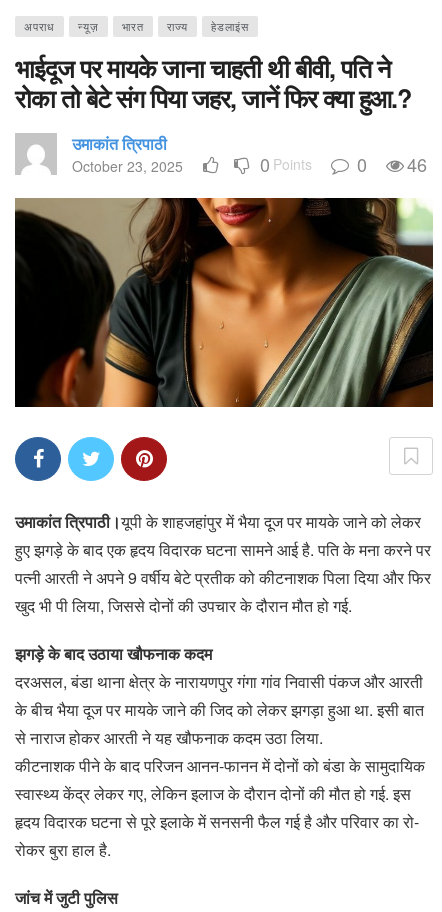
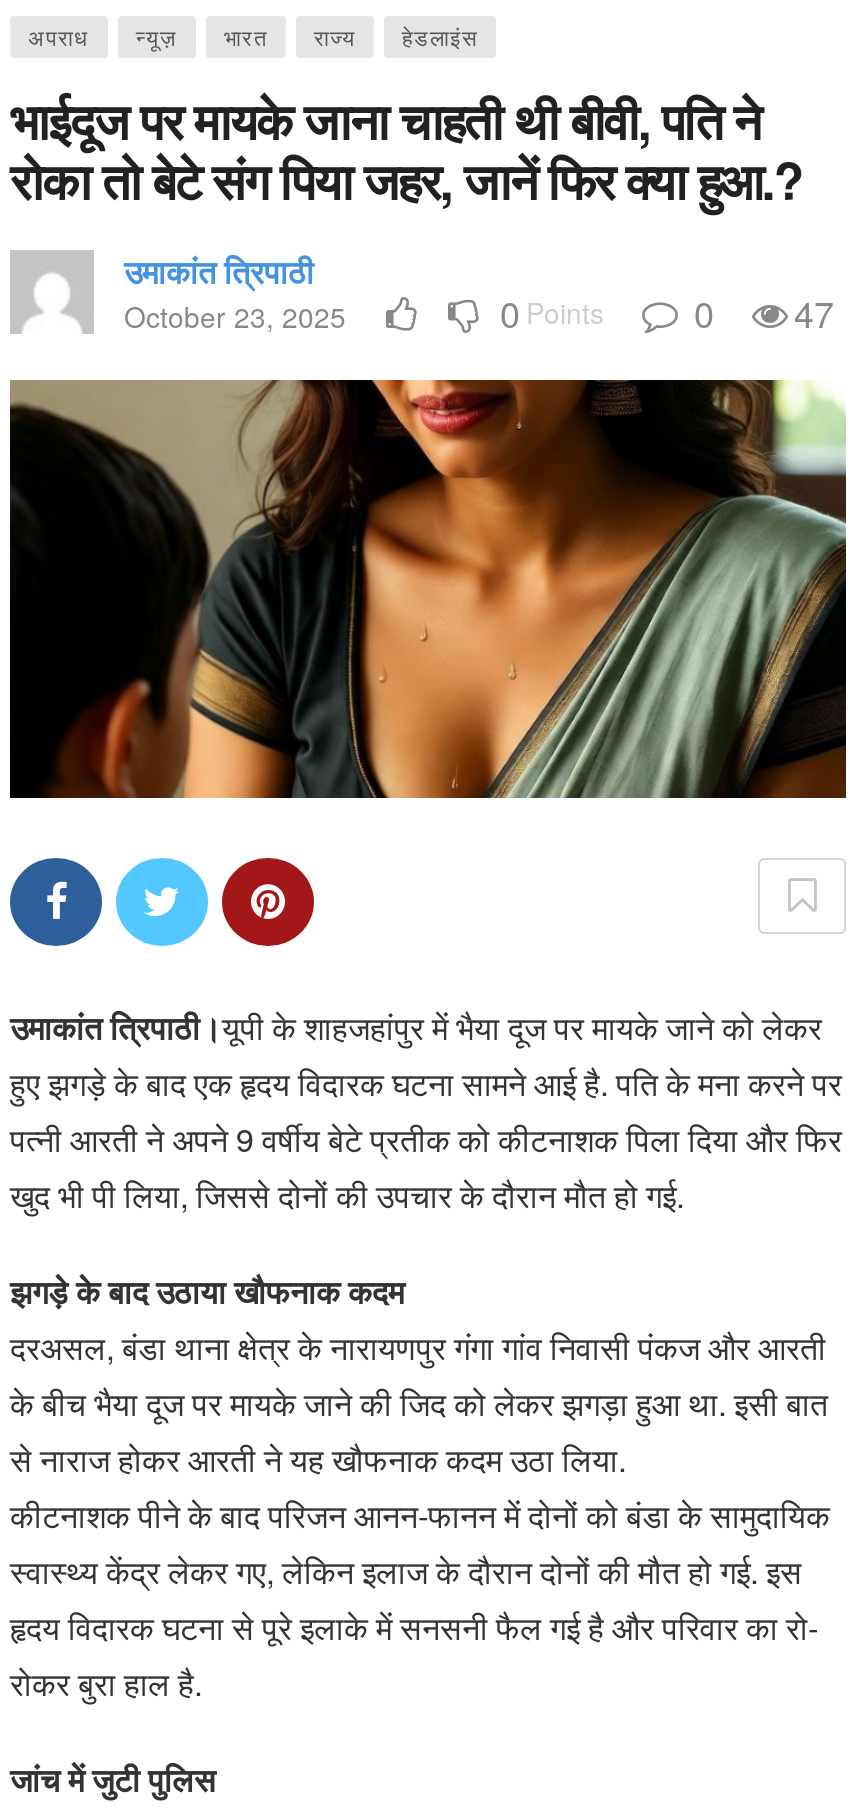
- 0 Points 0 46
+ 0 Points 0 47
